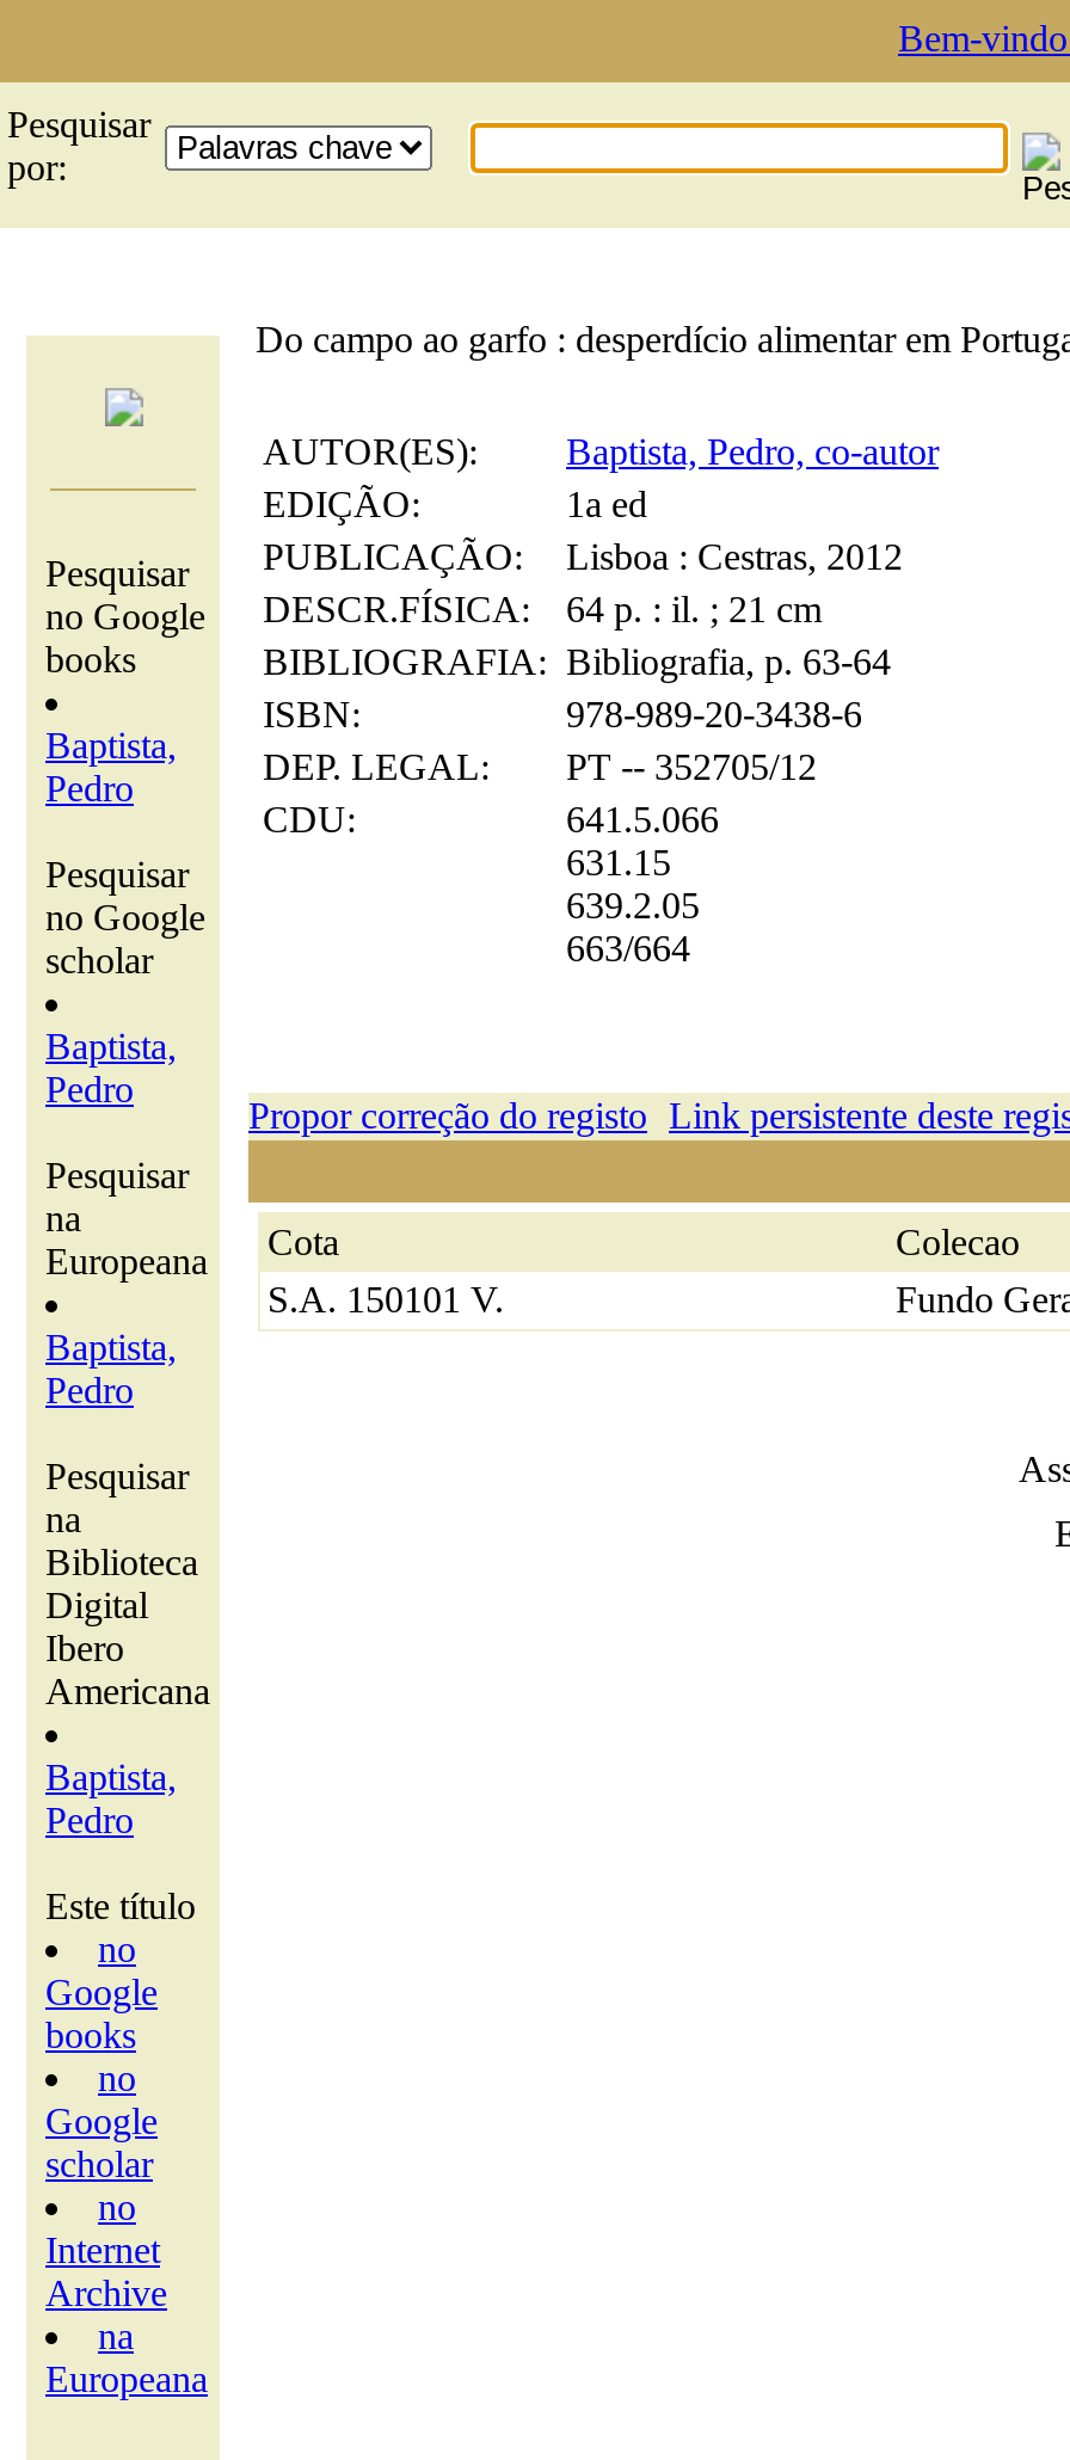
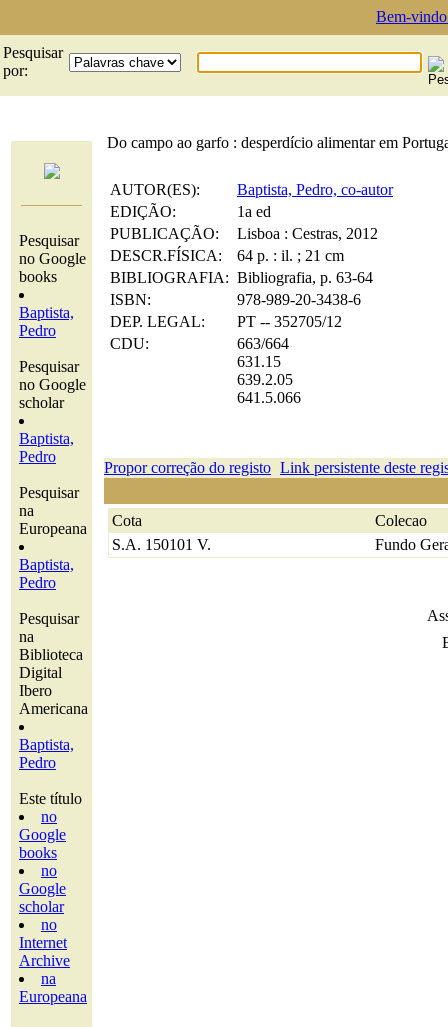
- 641.5.066
+ 663/664

- 663/664
+ 641.5.066
